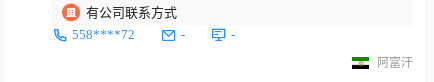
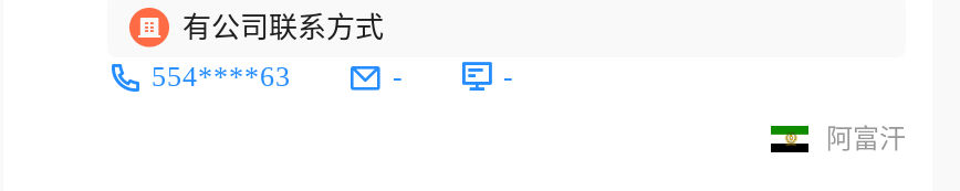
- 558****72
+ 554****63
